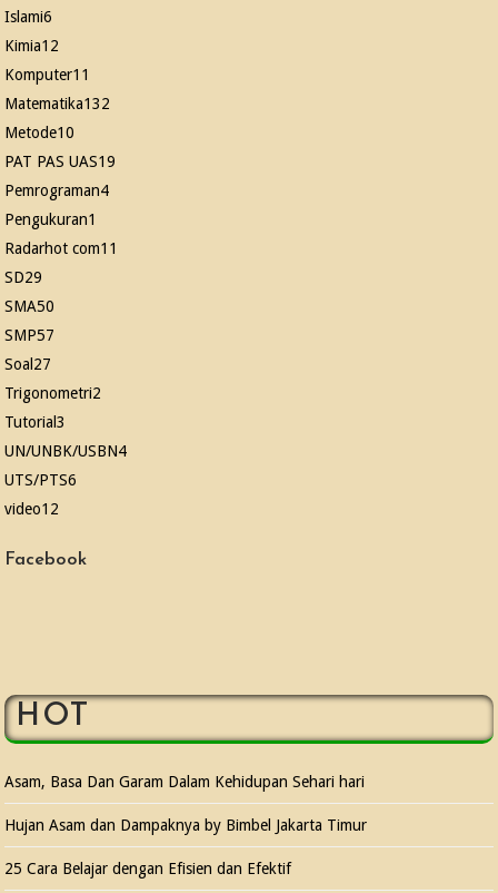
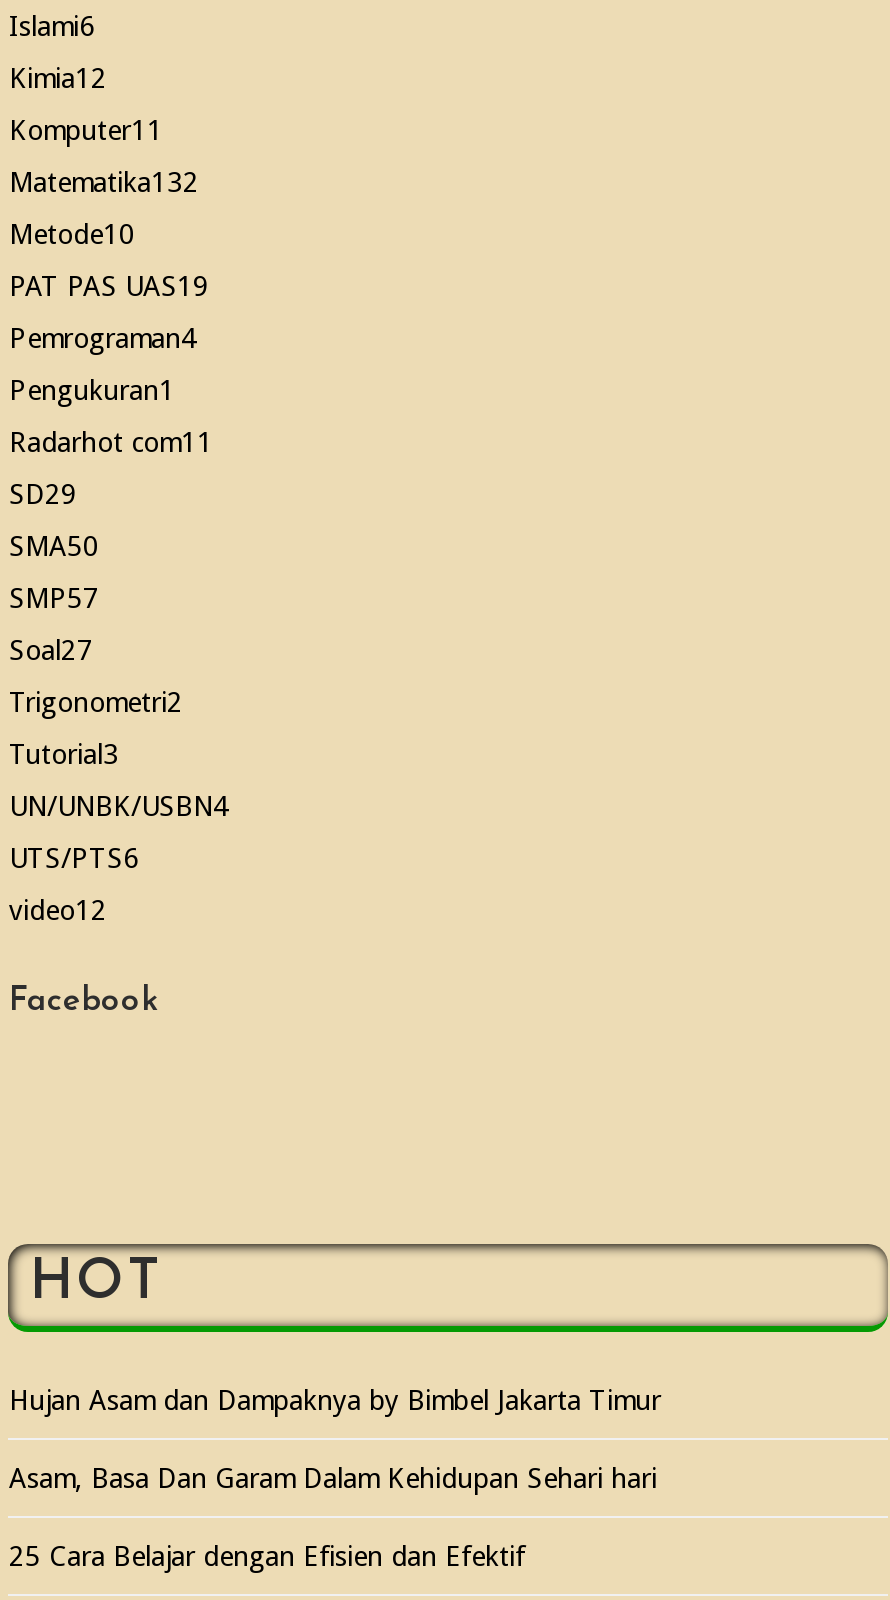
moved down: Asam, Basa Dan Garam Dalam Kehidupan Sehari hari

moved up: Hujan Asam dan Dampaknya by Bimbel Jakarta Timur
